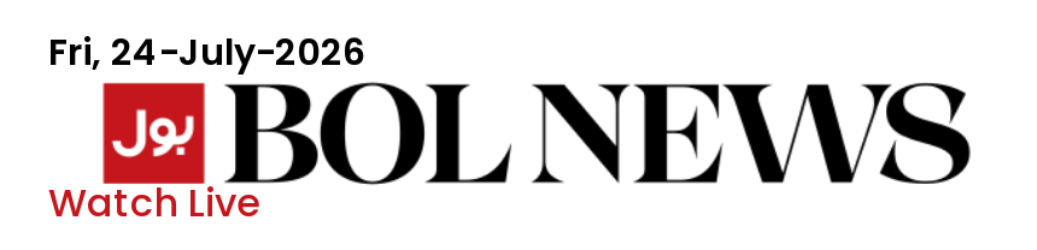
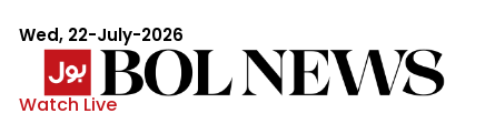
- Fri, 24-July-2026
+ Wed, 22-July-2026
